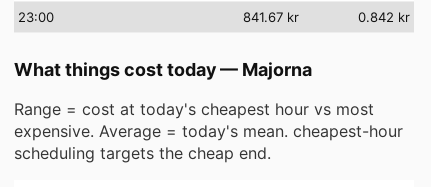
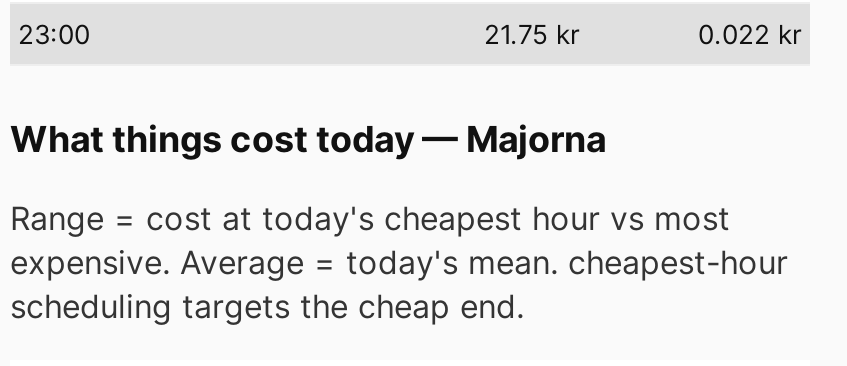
- 841.67 kr
+ 21.75 kr

- 0.842 kr
+ 0.022 kr
